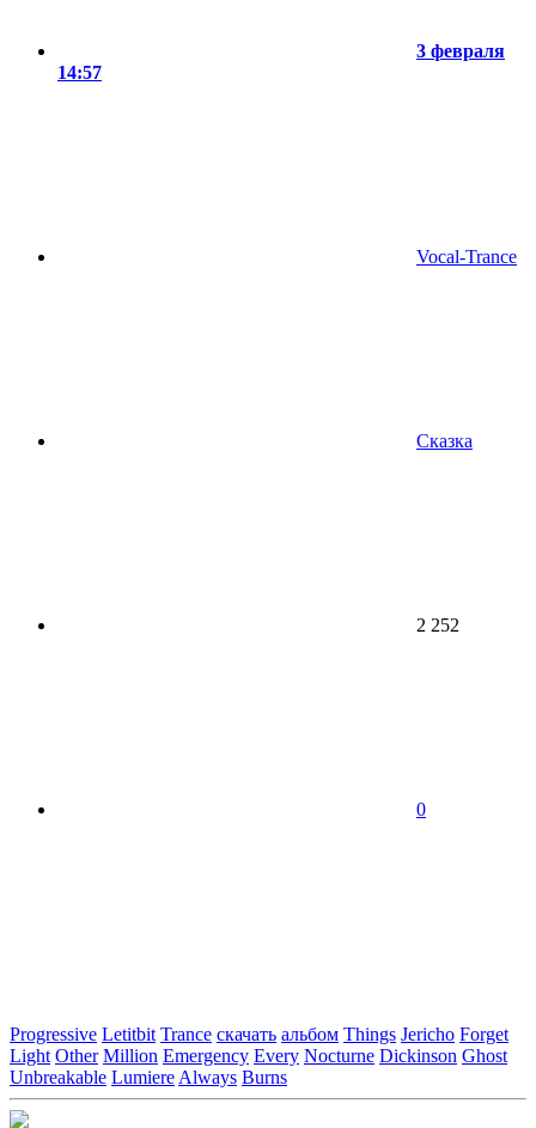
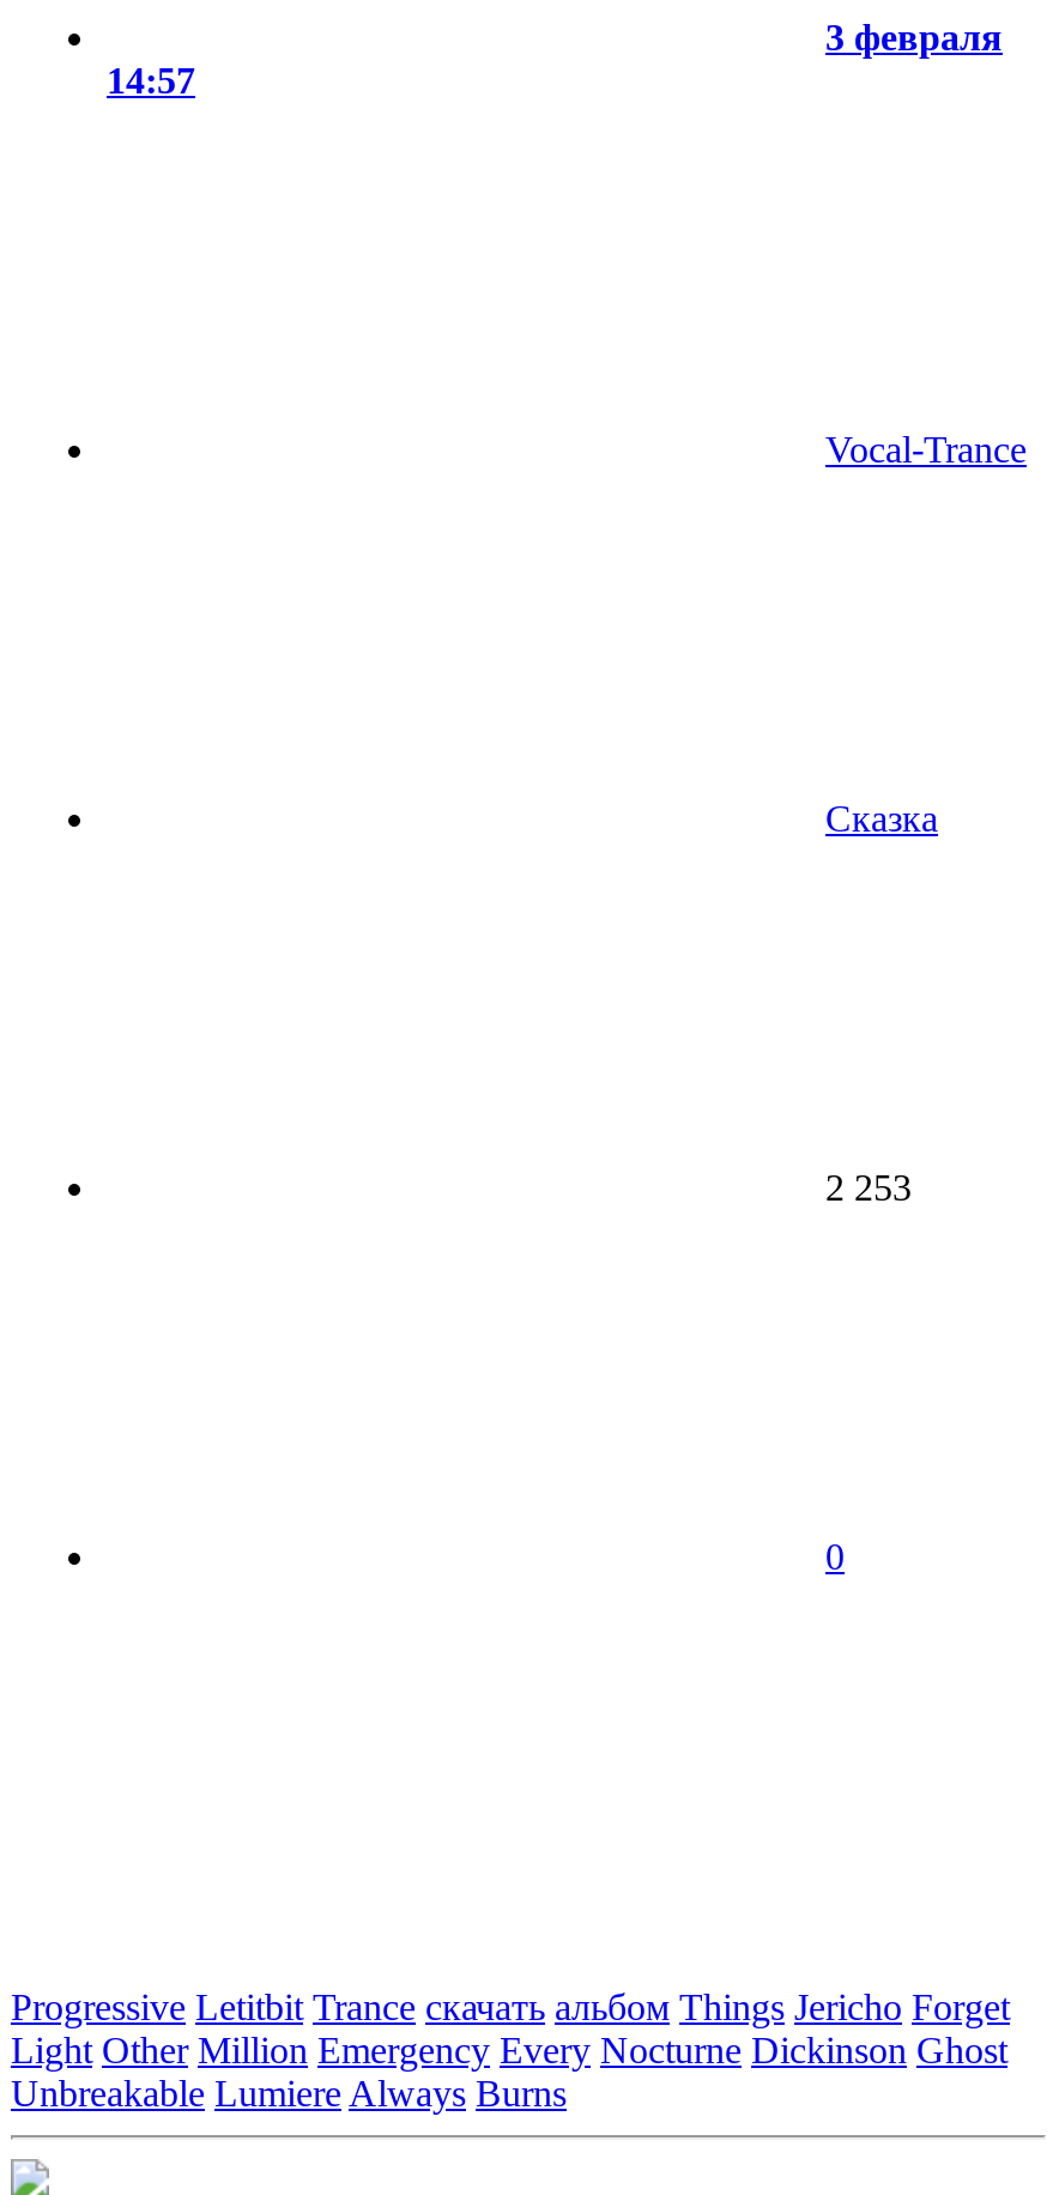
- 2 252
+ 2 253
